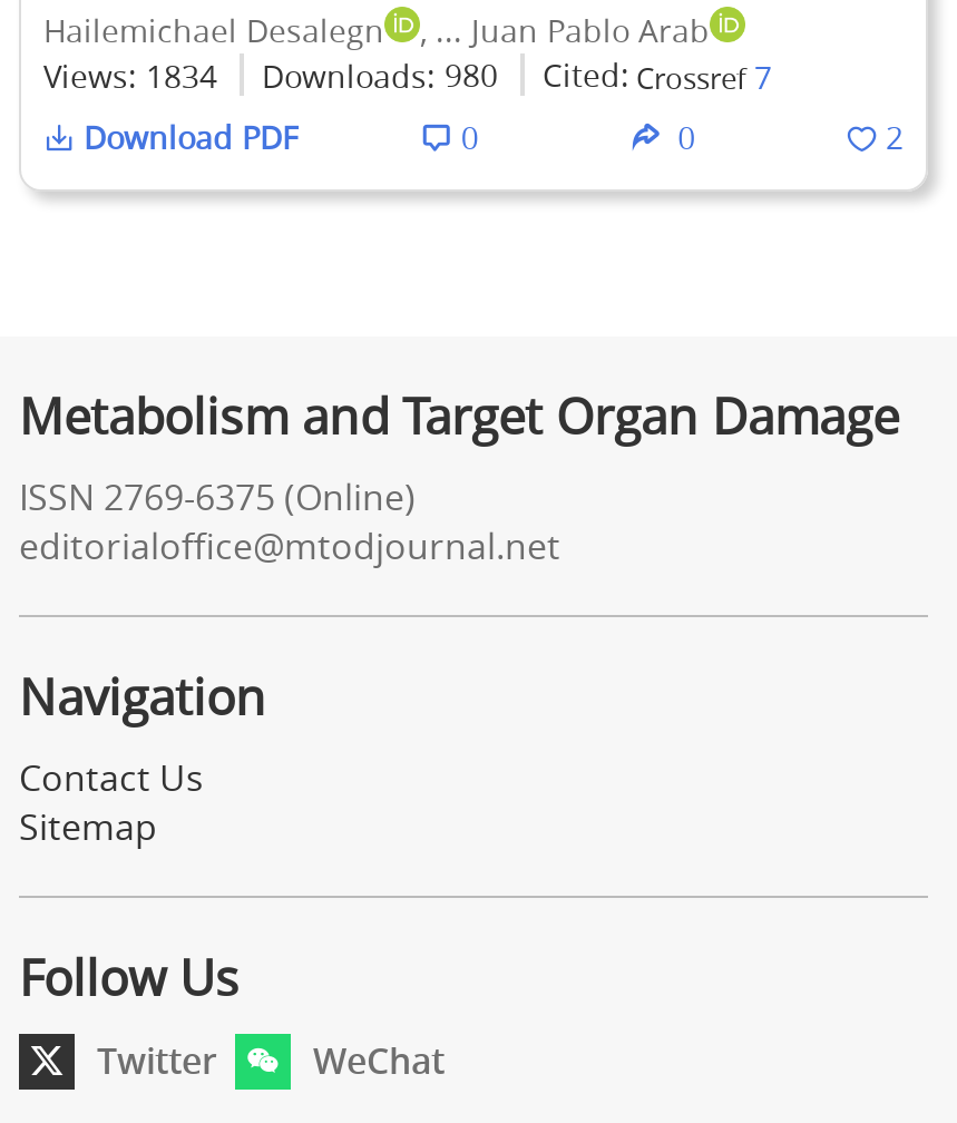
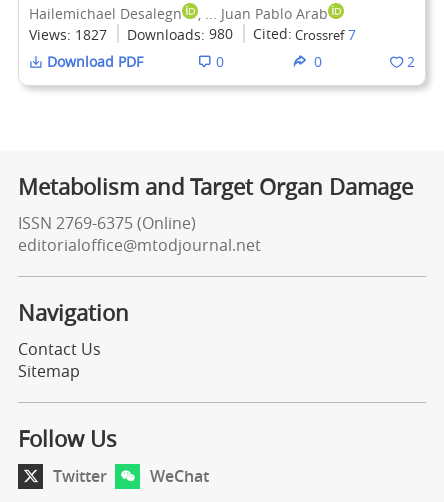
- Views: 1834 Downloads: 980 Cited: Crossref 7
+ Views: 1827 Downloads: 980 Cited: Crossref 7
